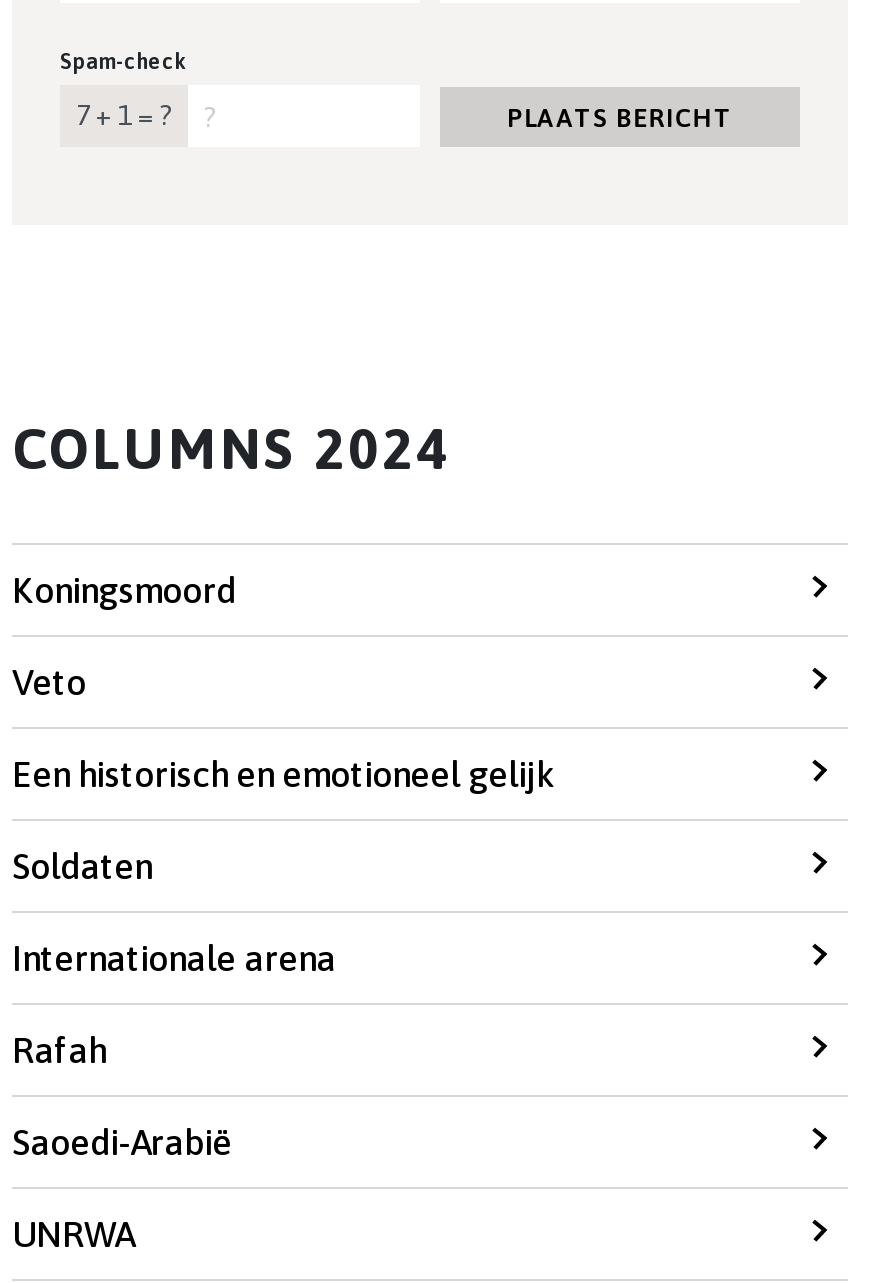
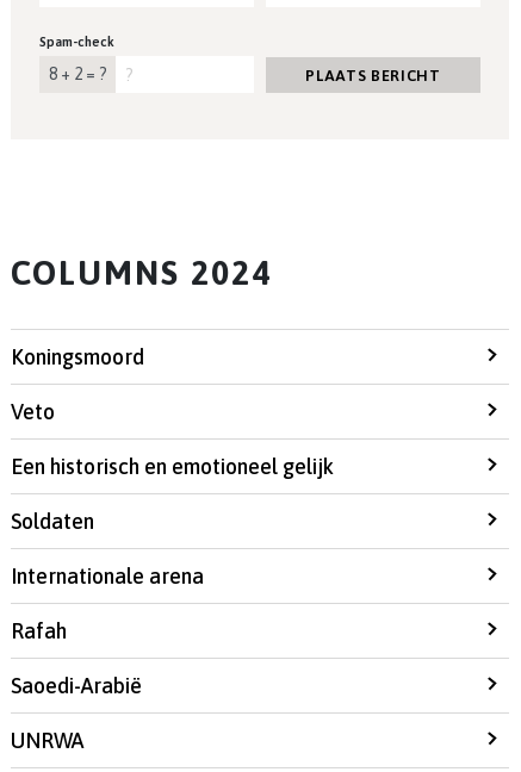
- 7 + 1 = ?
+ 8 + 2 = ?
